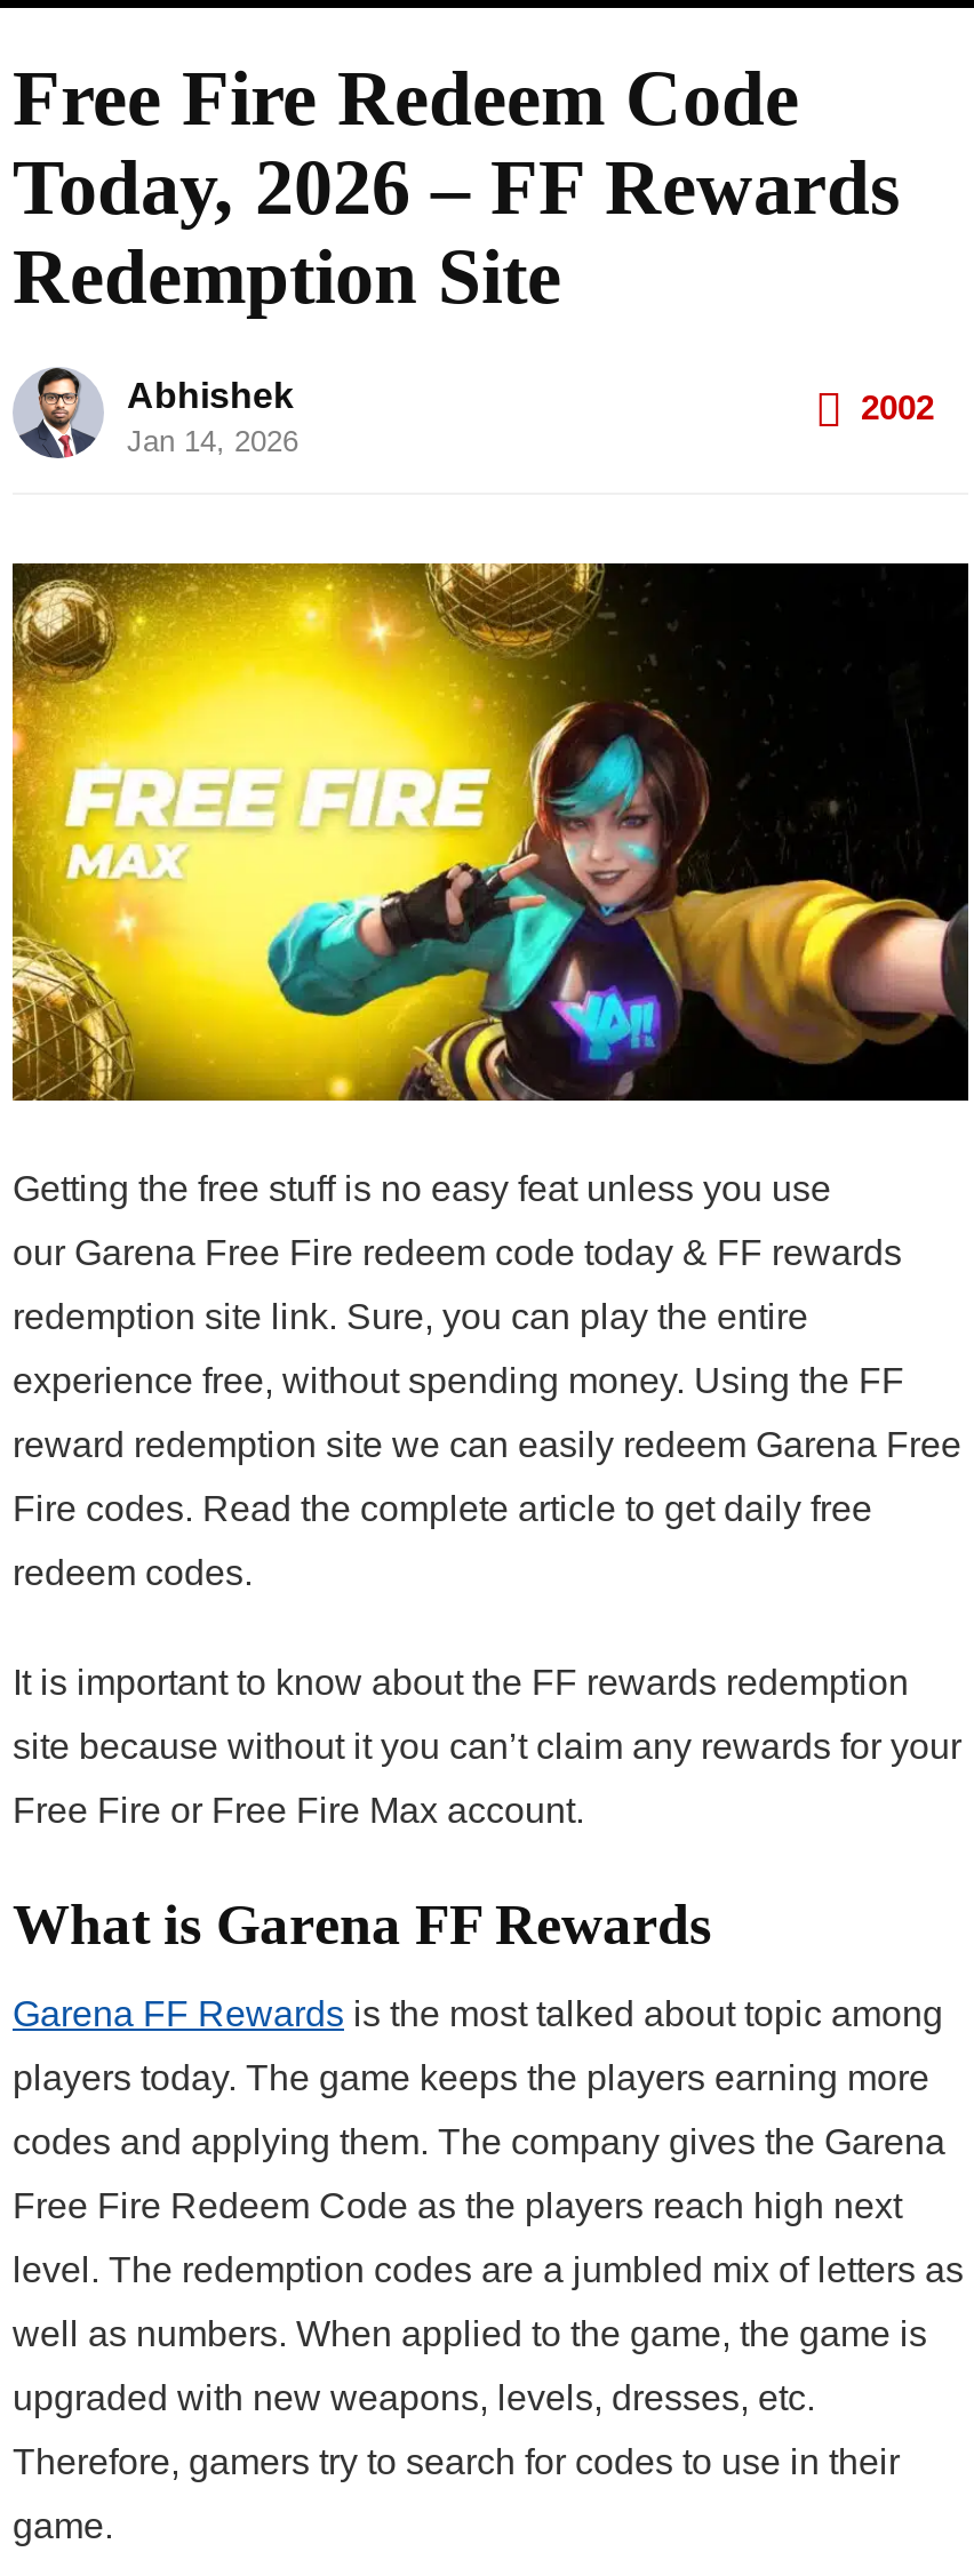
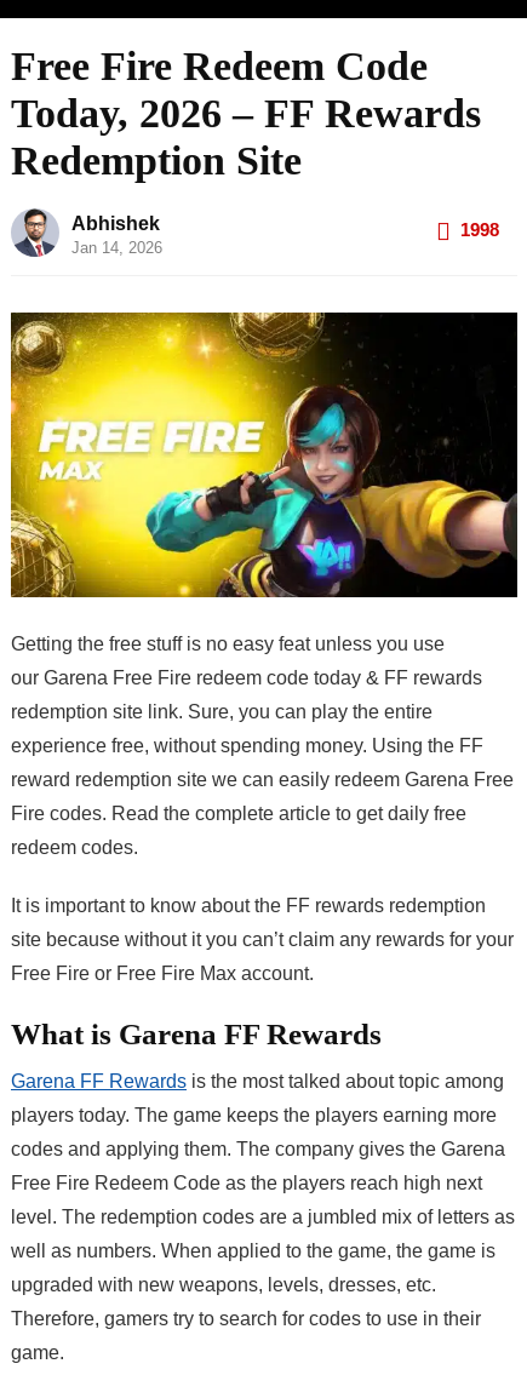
- 2002
+ 1998
